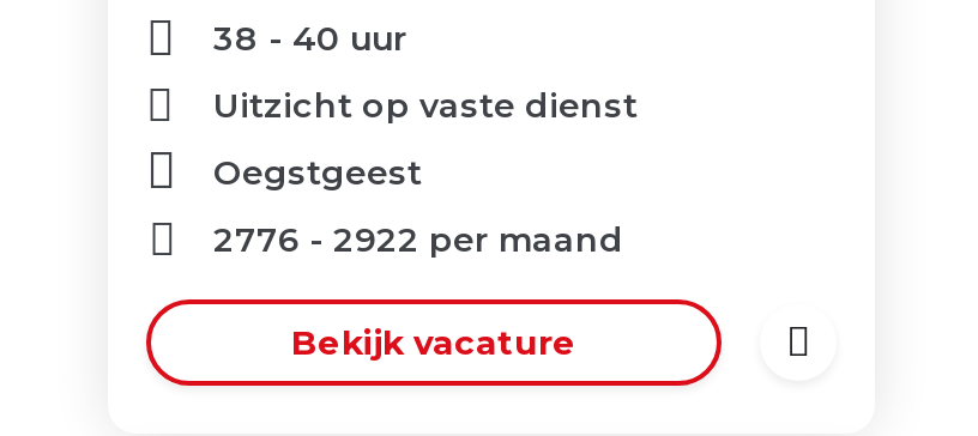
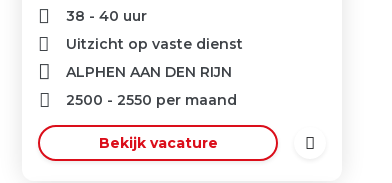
- Oegstgeest
+ ALPHEN AAN DEN RIJN

- 2776 - 2922 per maand
+ 2500 - 2550 per maand
